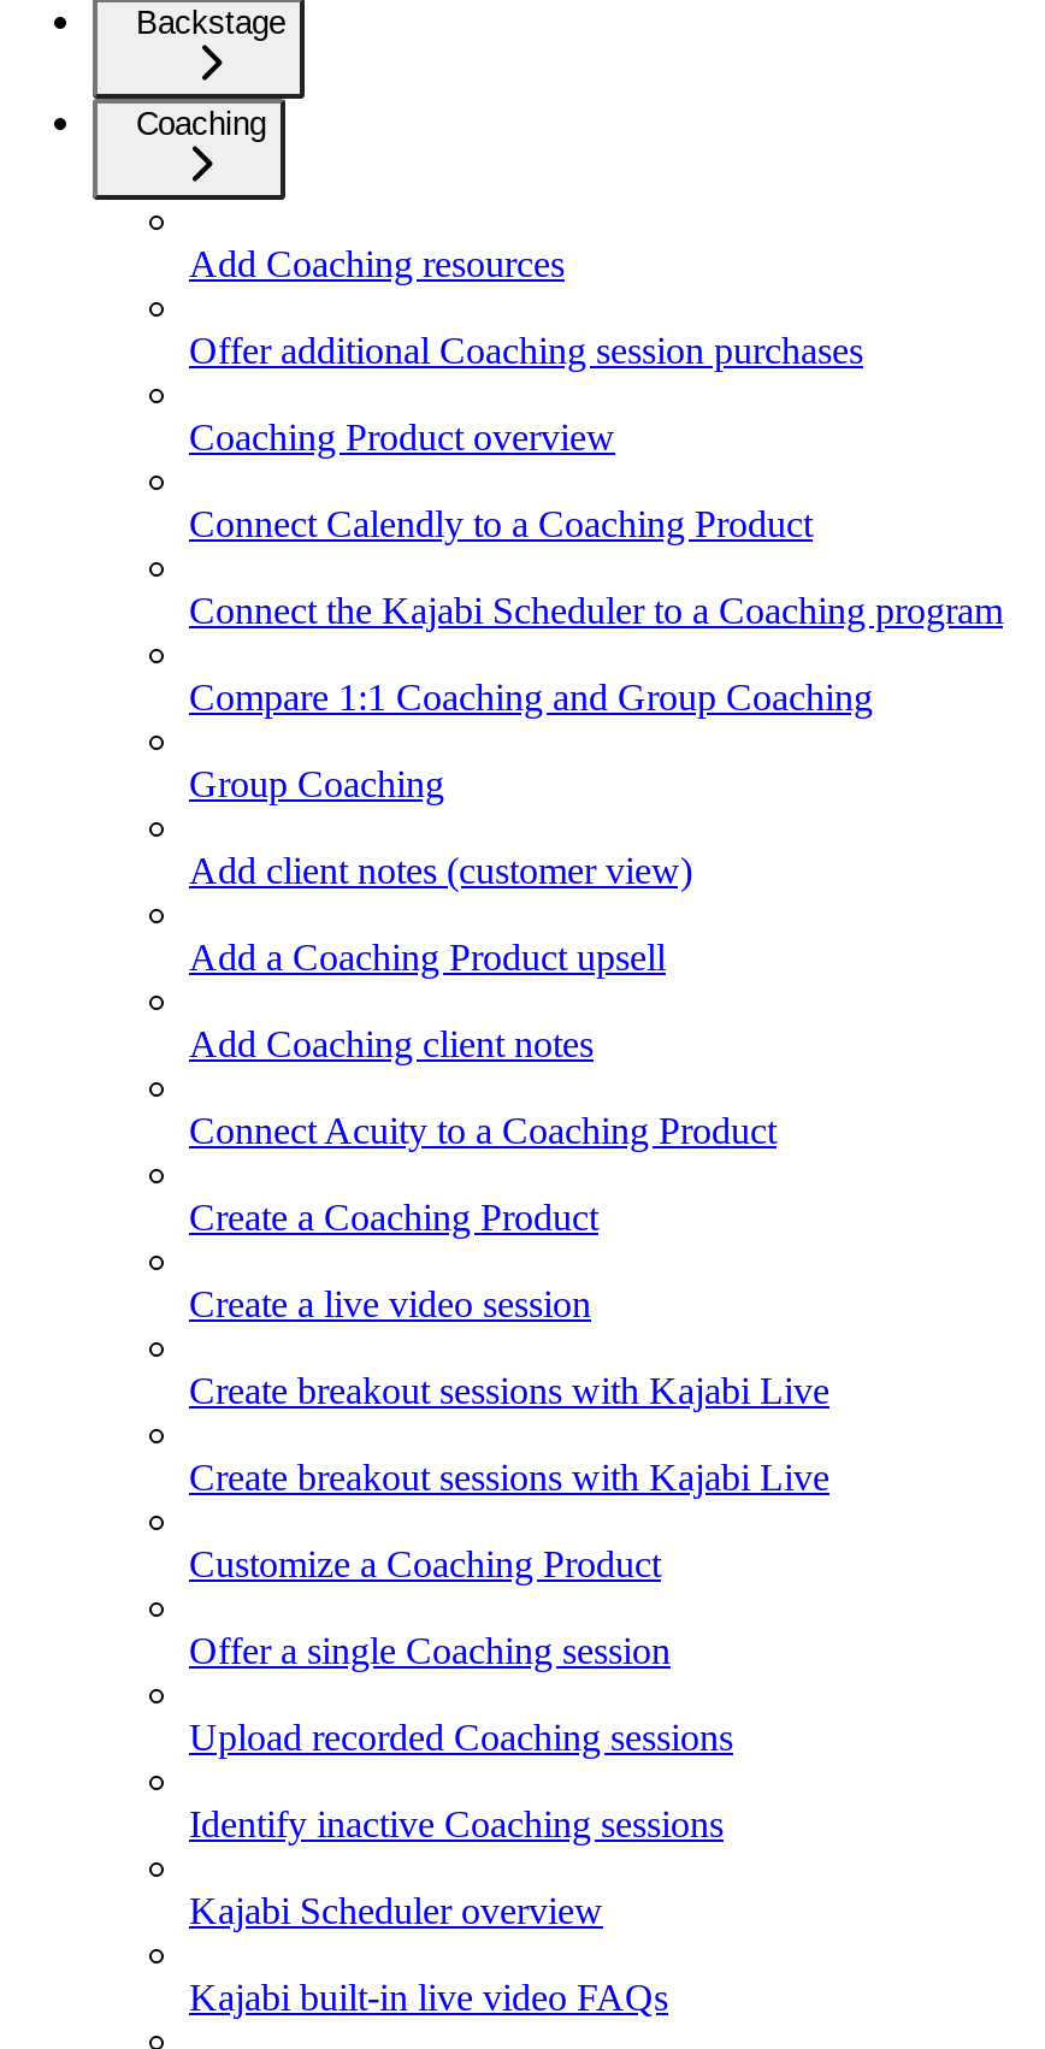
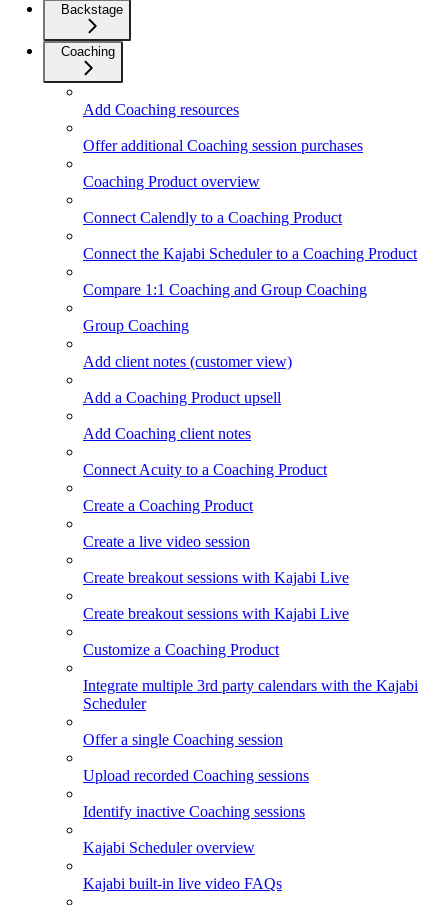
- Connect the Kajabi Scheduler to a Coaching program
+ Connect the Kajabi Scheduler to a Coaching Product

+ Integrate multiple 3rd party calendars with the Kajabi
+ Scheduler
